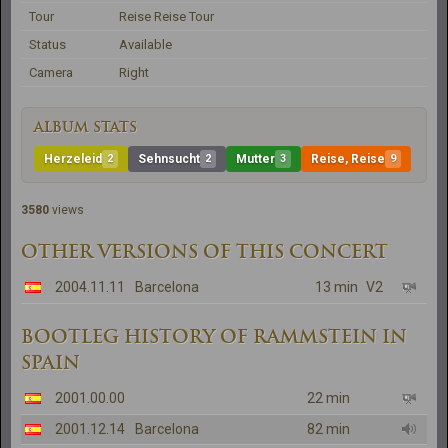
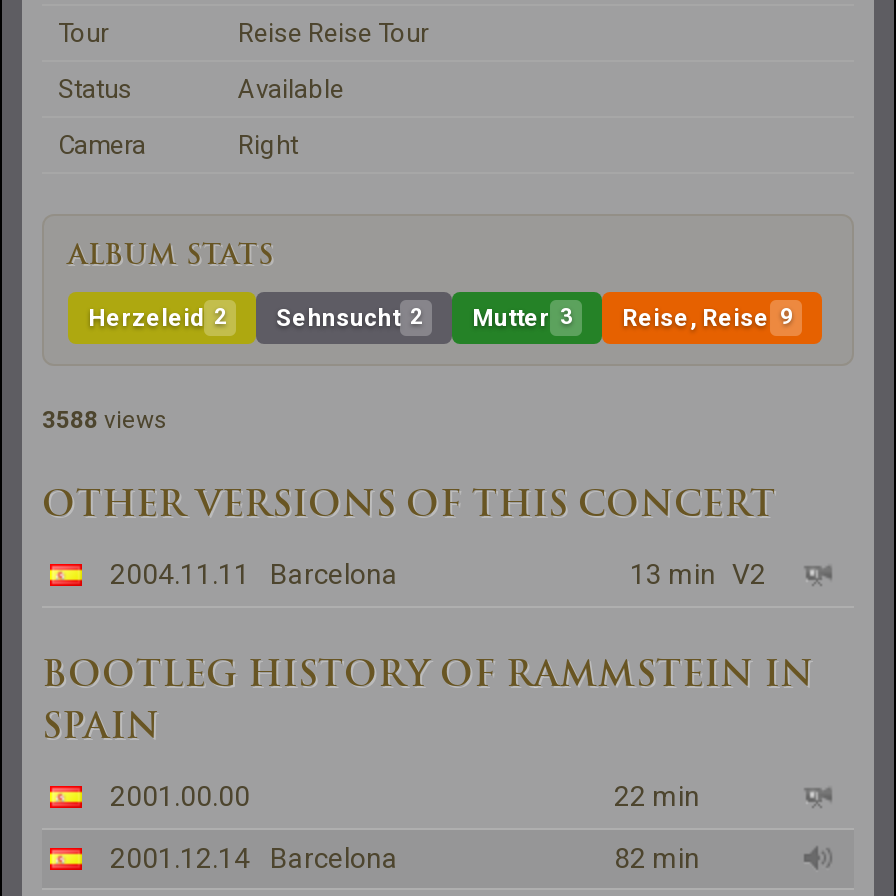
- 3580 views
+ 3588 views
